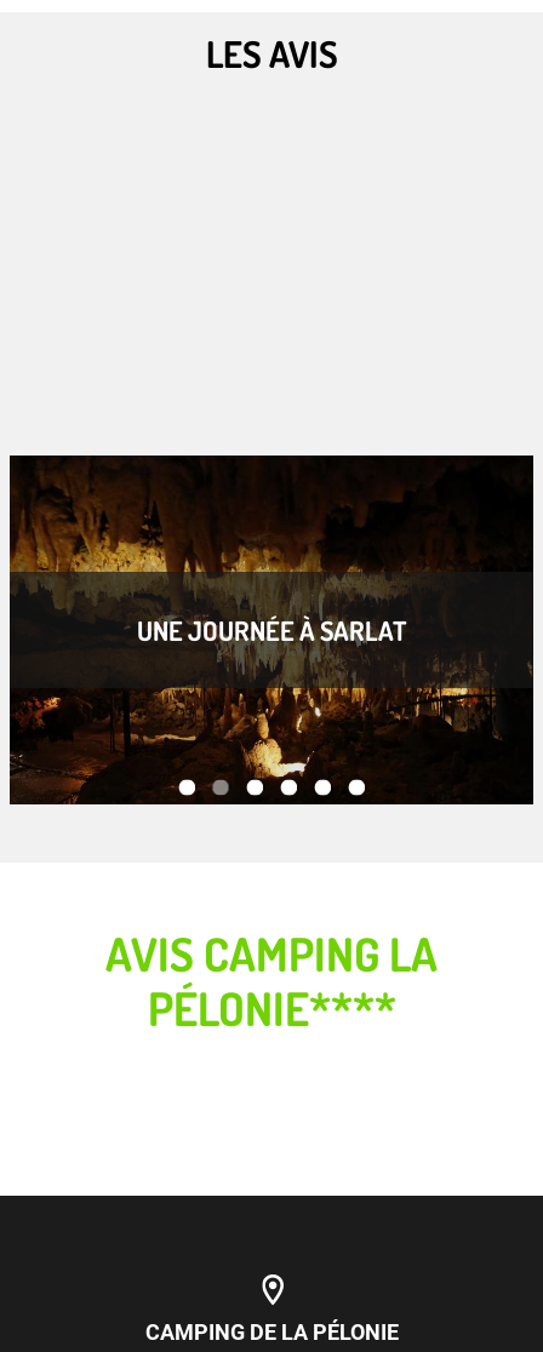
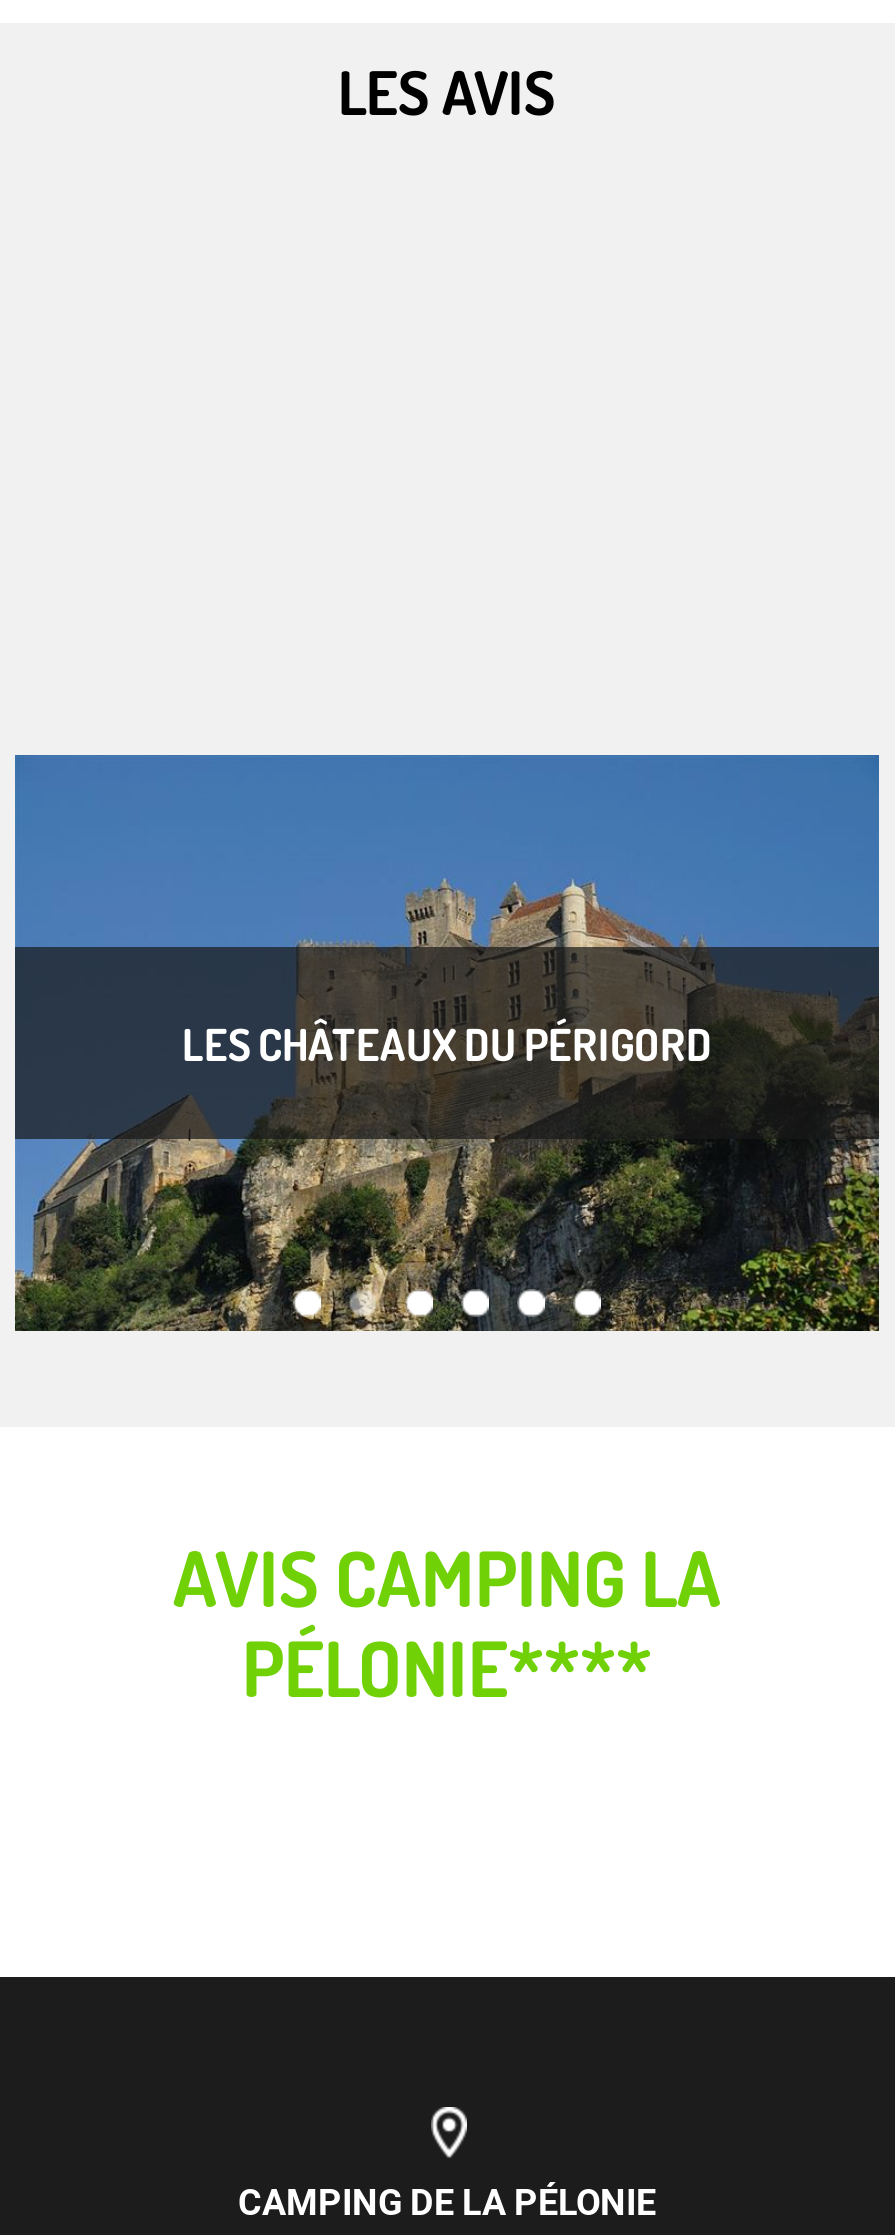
- [image]
- UNE JOURNÉE À SARLAT
+ [image]
+ LES CHÂTEAUX DU PÉRIGORD
